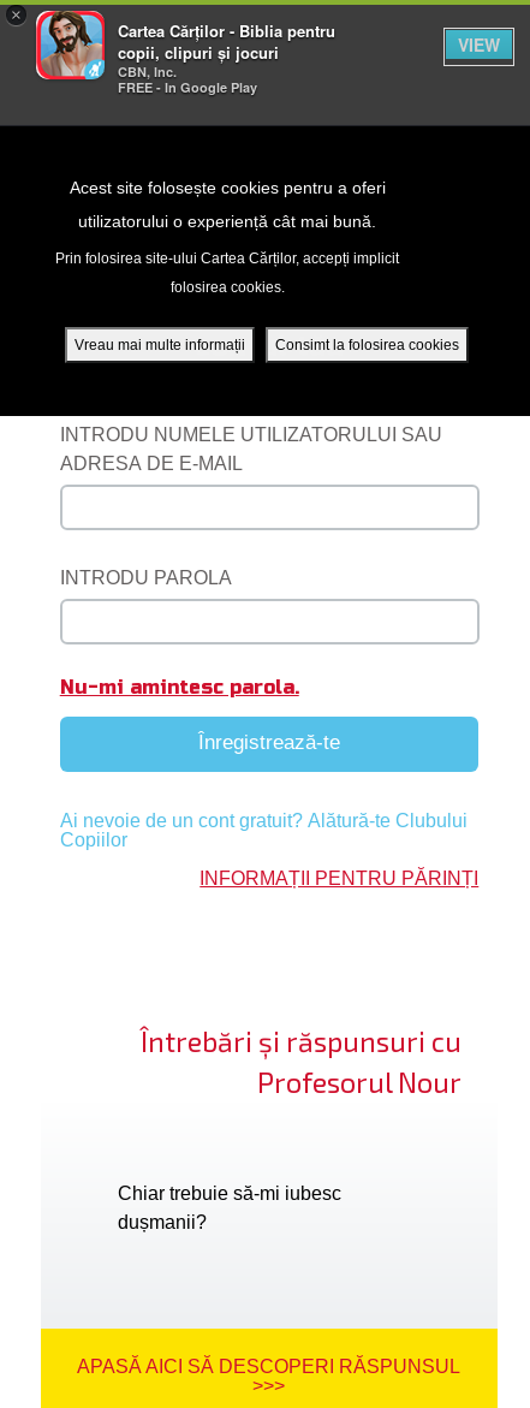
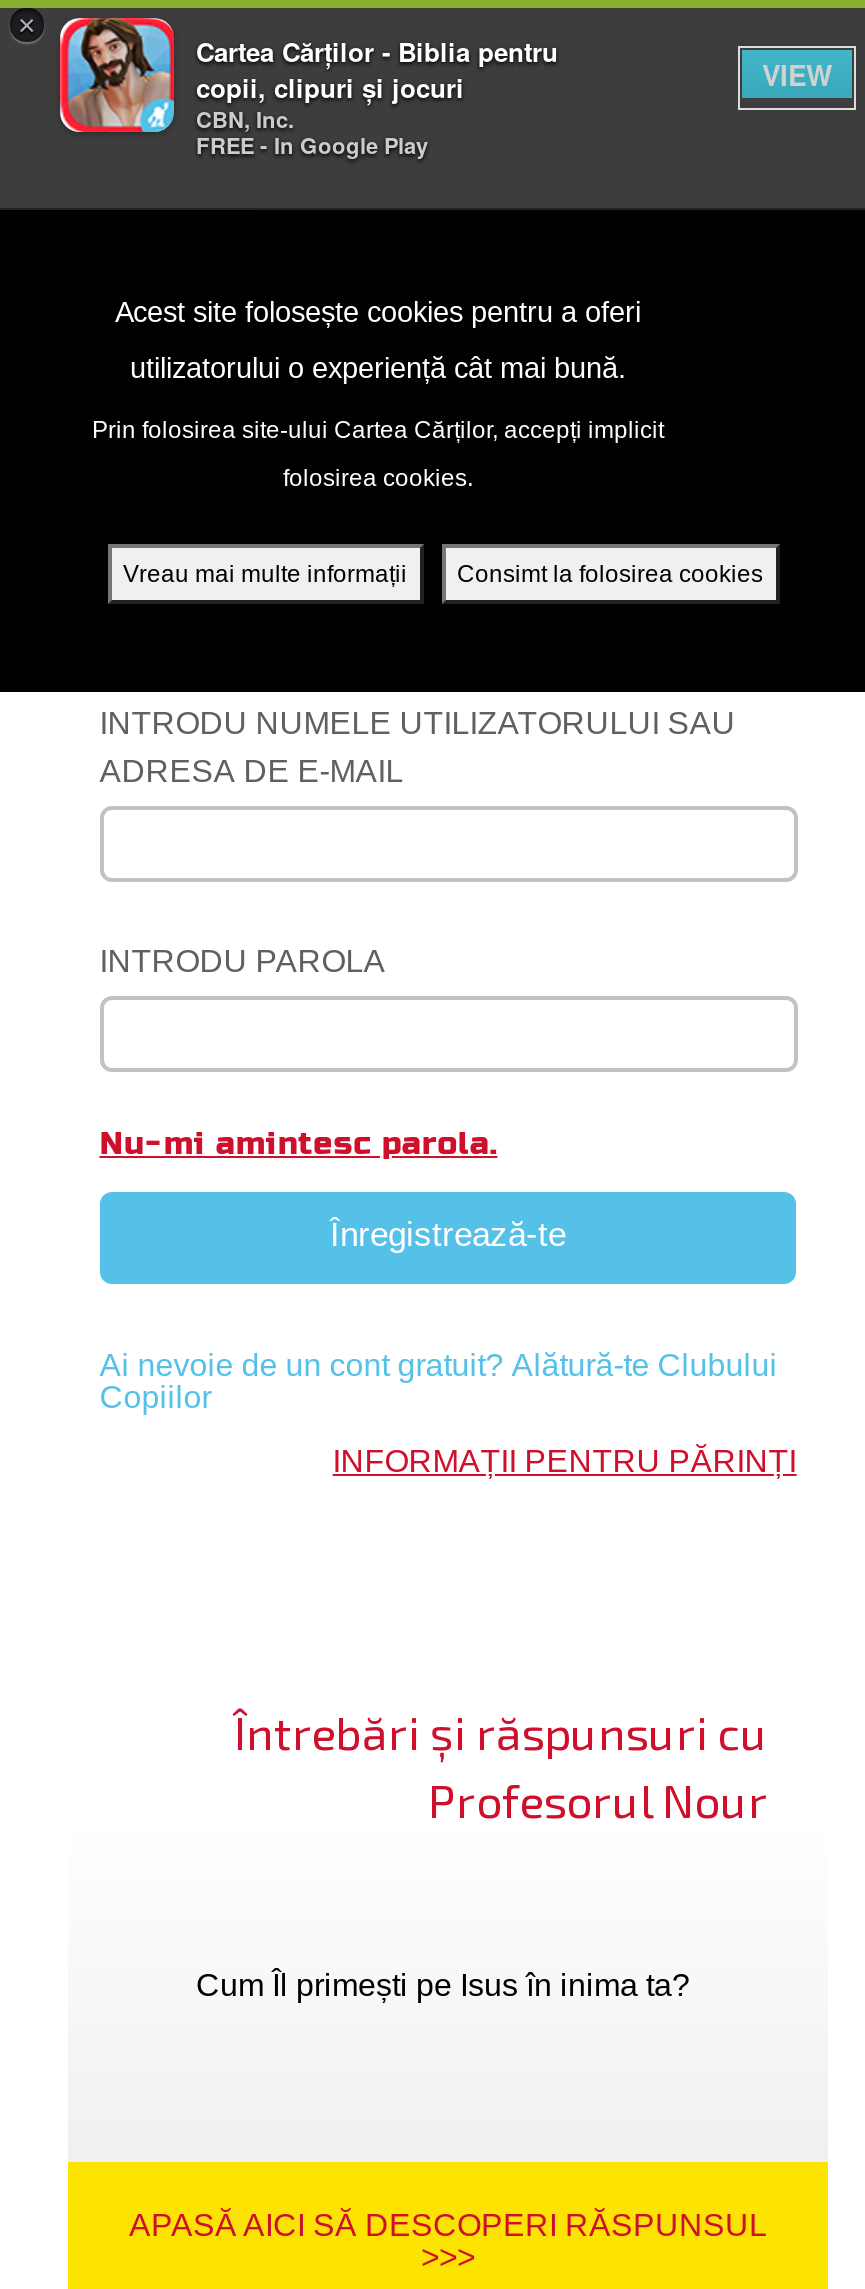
- Chiar trebuie să-mi iubesc
- dușmanii?
+ Cum Îl primești pe Isus în inima ta?
